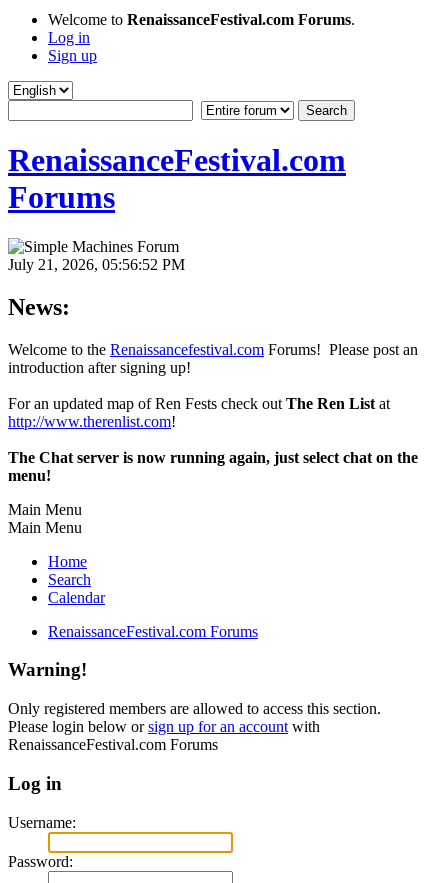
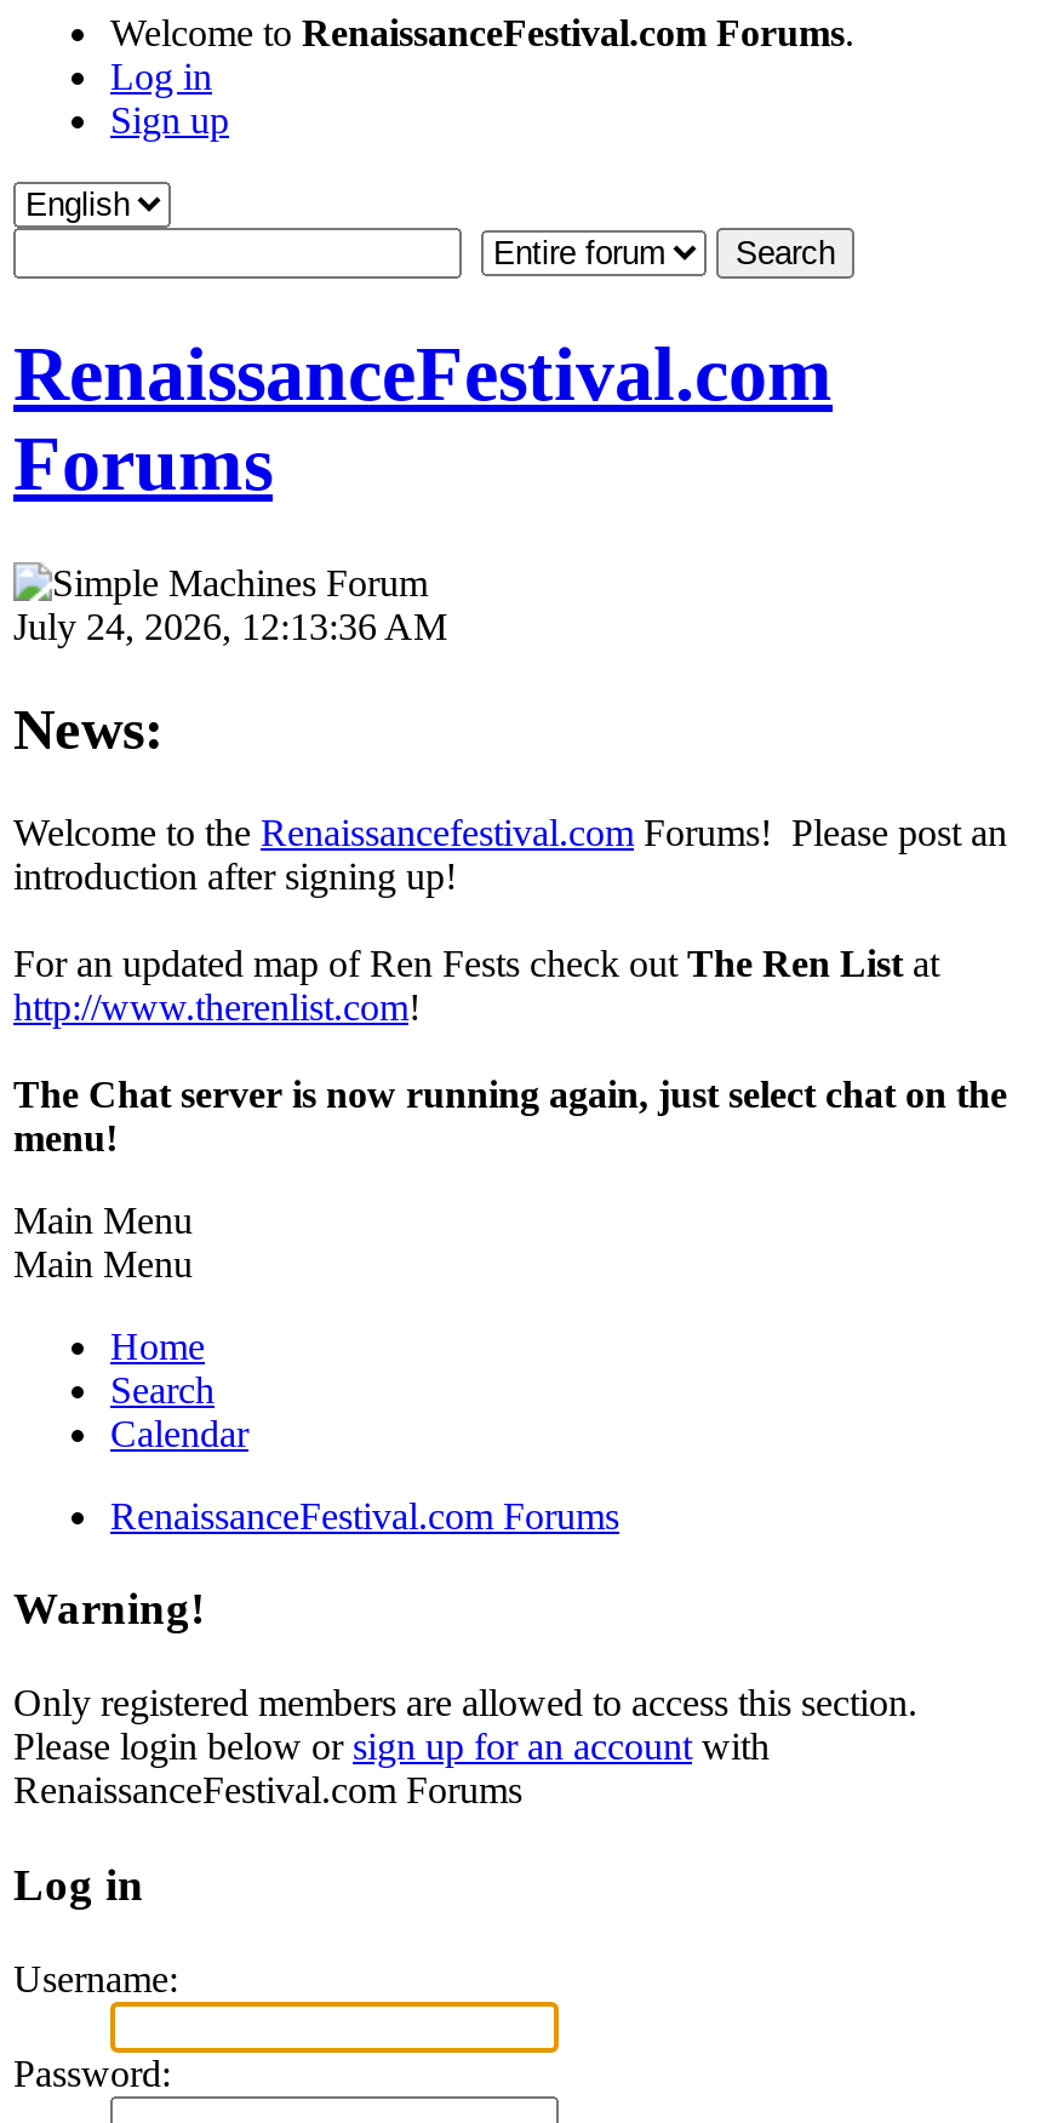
- July 21, 2026, 05:56:52 PM
+ July 24, 2026, 12:13:36 AM
